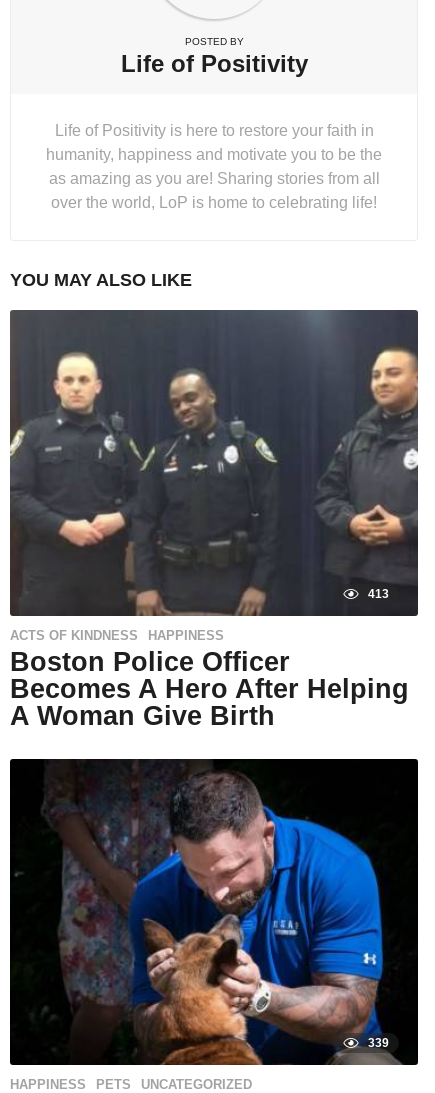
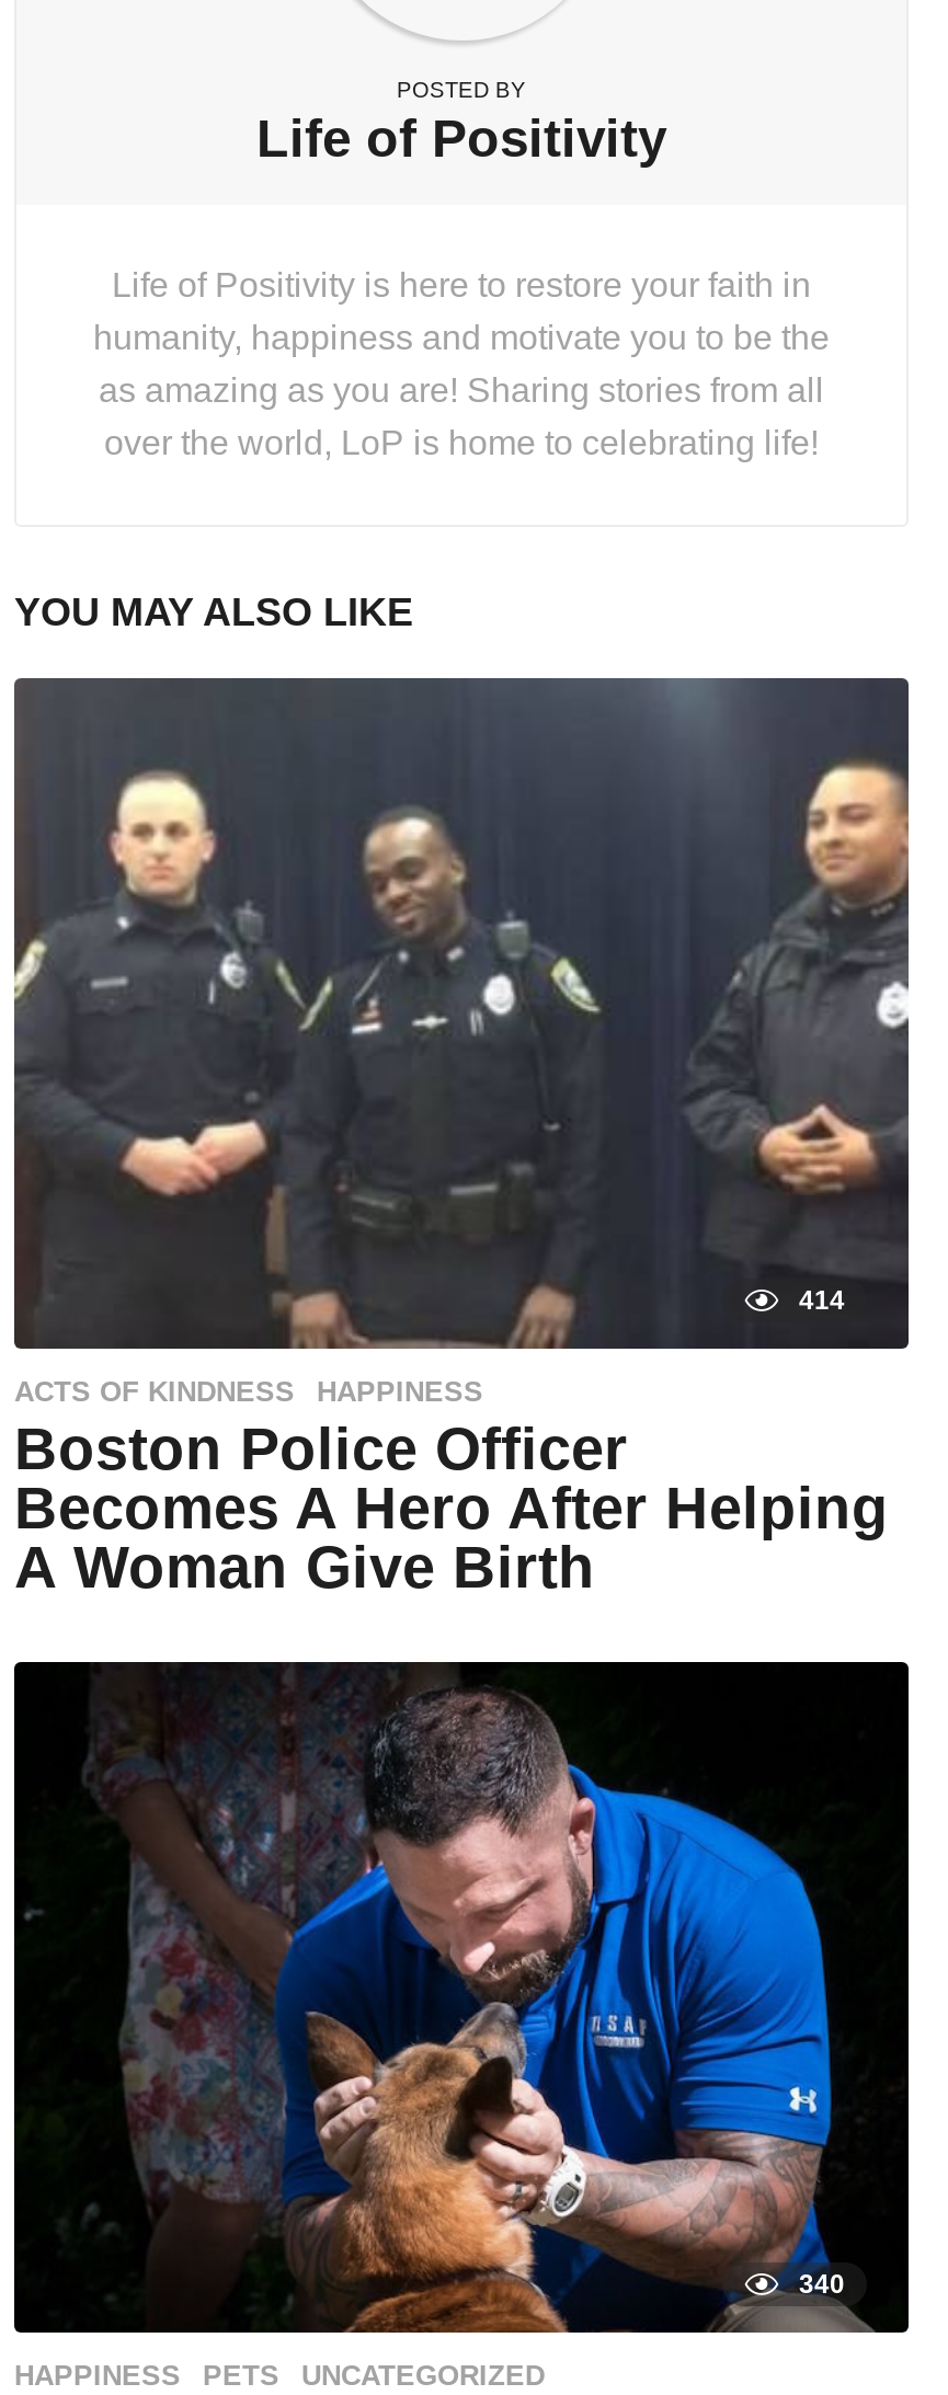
- 413
+ 414

- 339
+ 340
